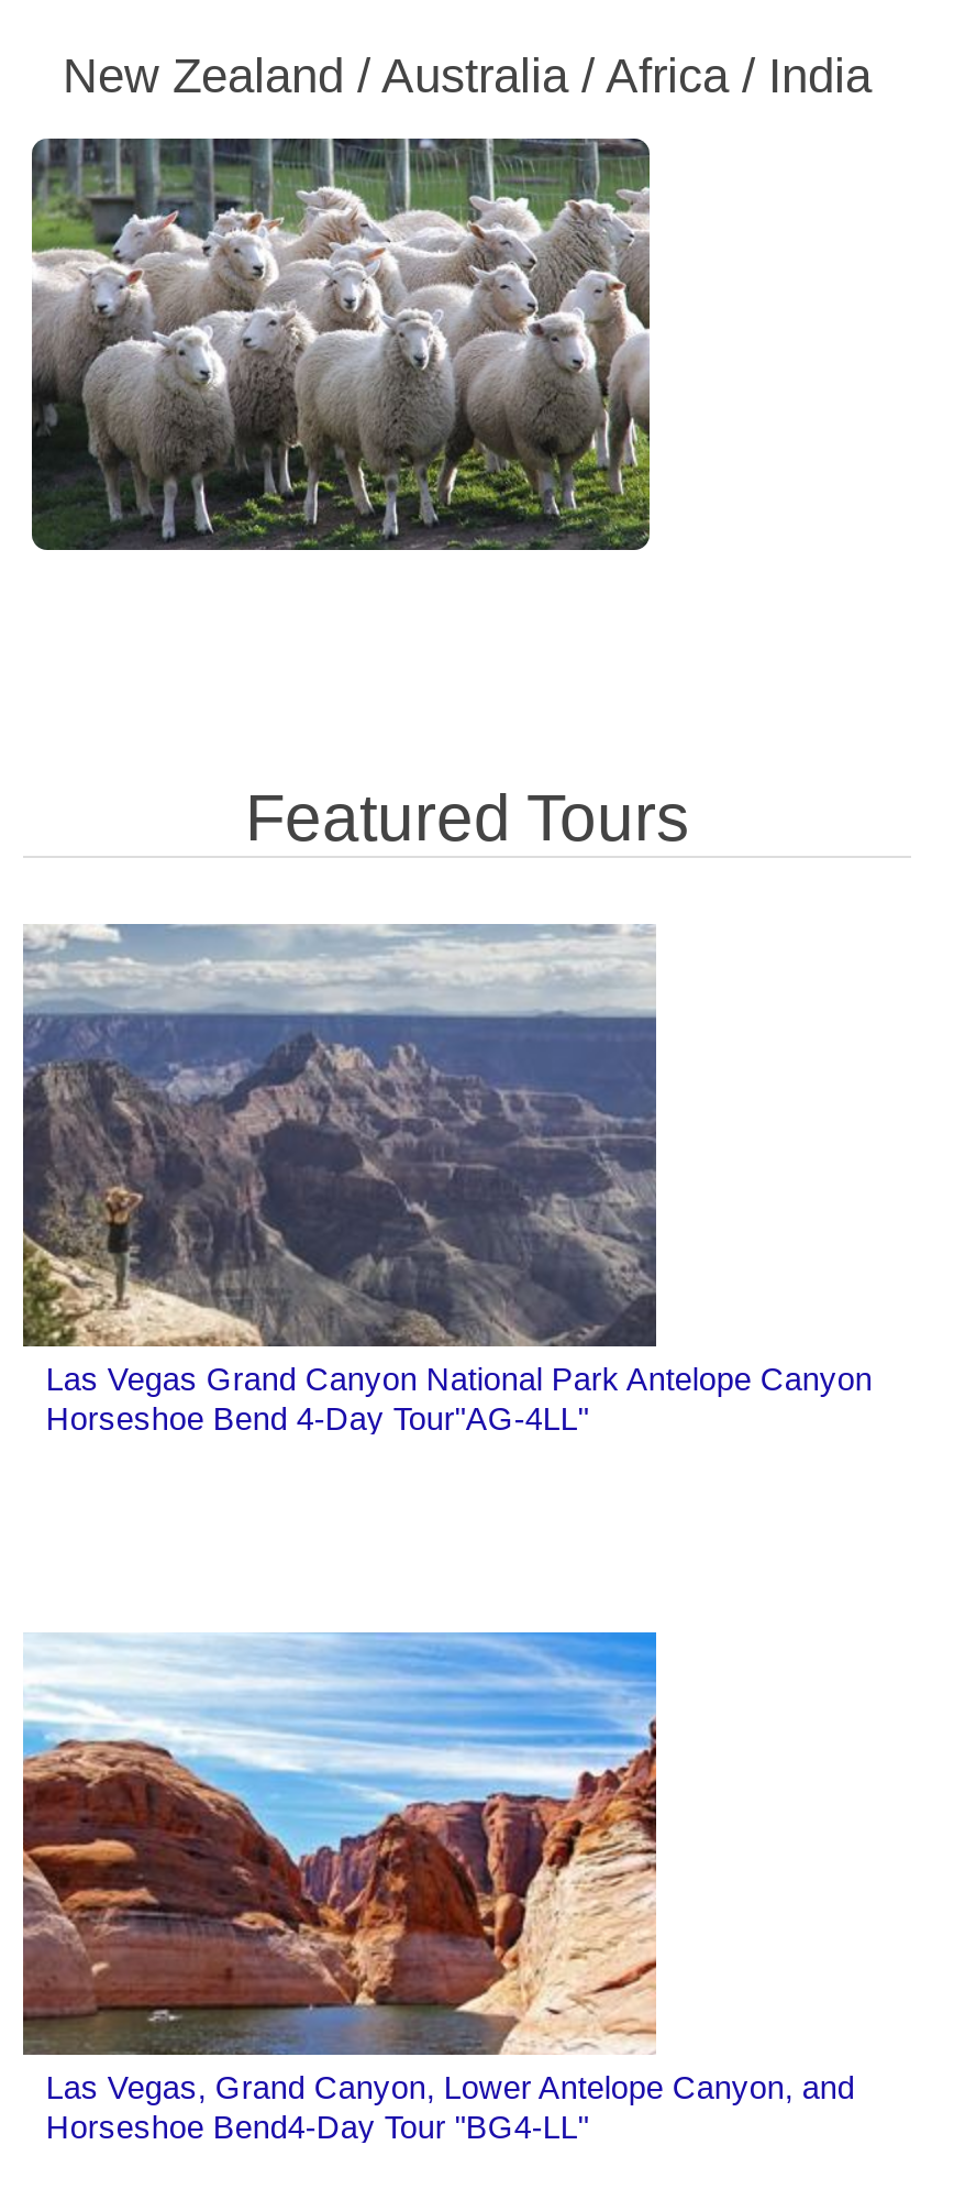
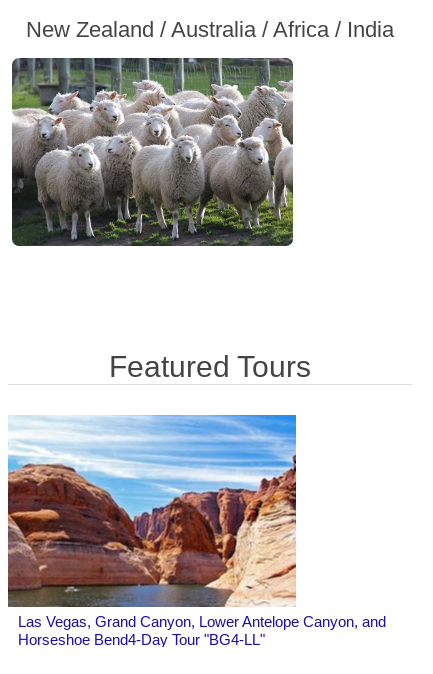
- [image]
- Las Vegas Grand Canyon National Park Antelope Canyon
- Horseshoe Bend 4-Day Tour"AG-4LL"
